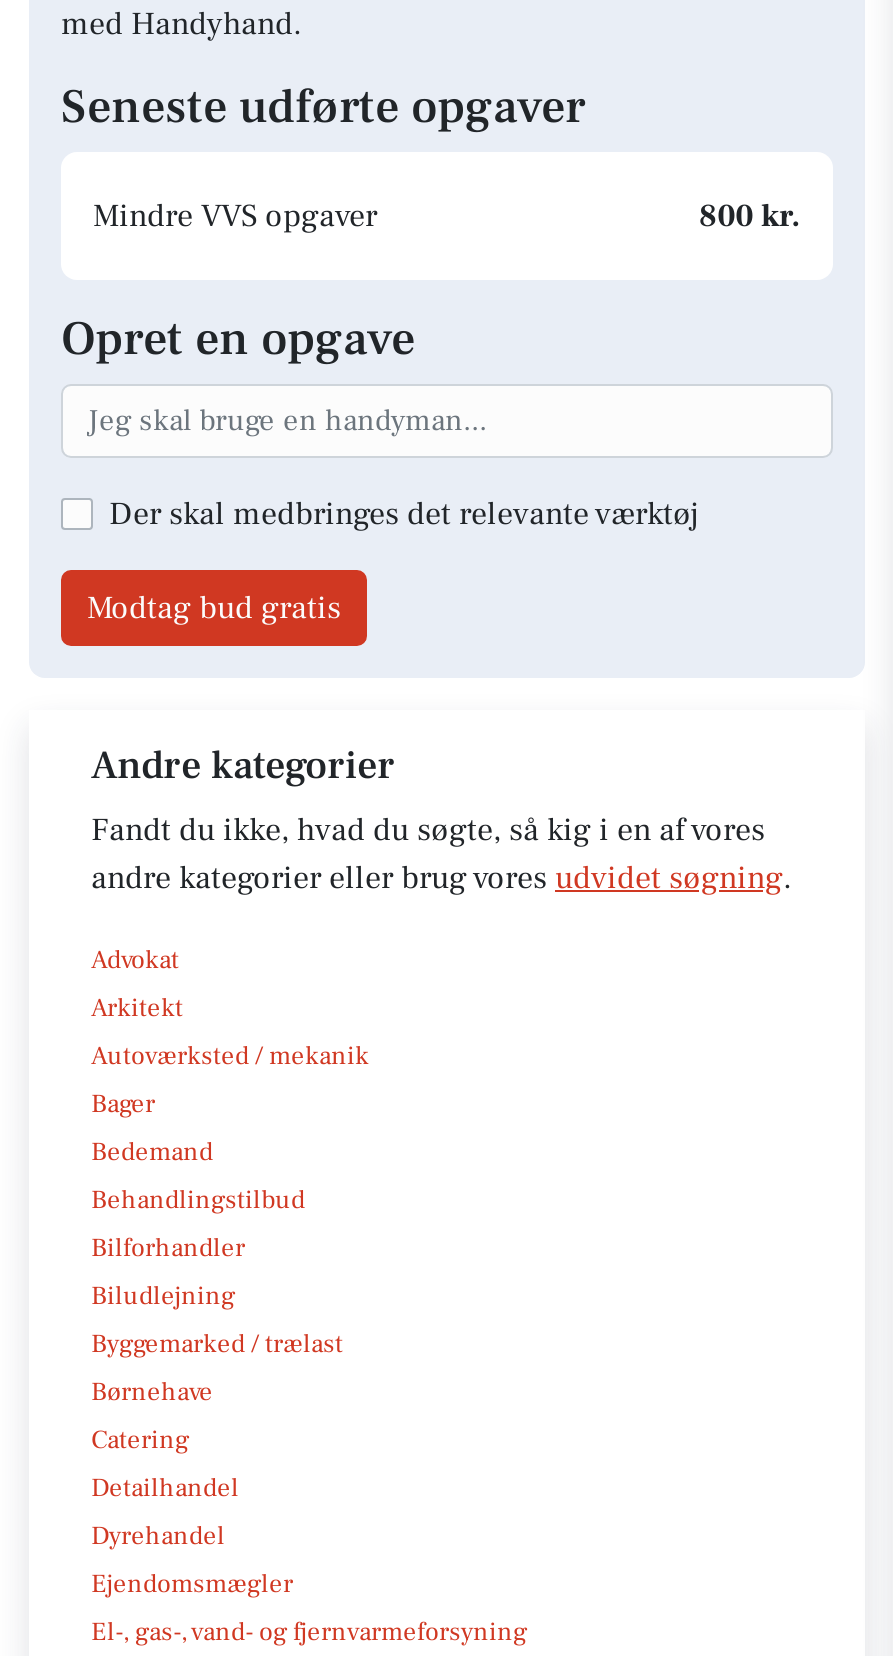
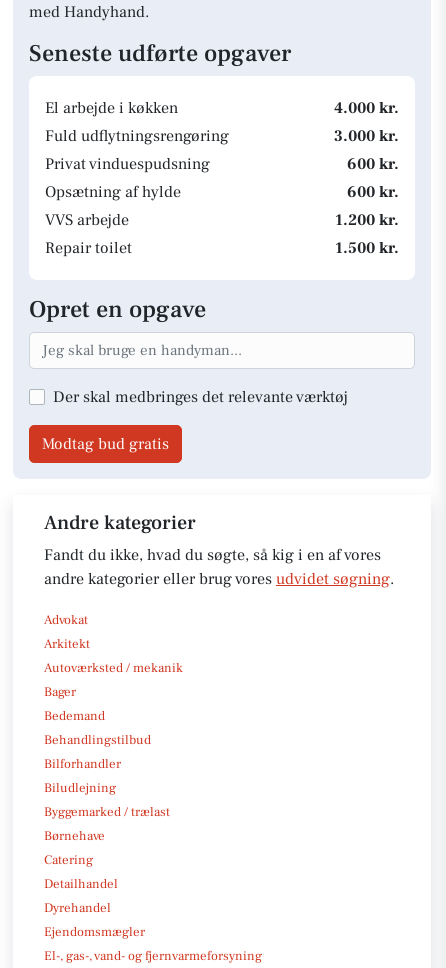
- Mindre VVS opgaver
- 800 kr.
+ El arbejde i køkken
+ 4.000 kr.
+ Fuld udflytningsrengøring
+ 3.000 kr.
+ Privat vinduespudsning
+ 600 kr.
+ Opsætning af hylde
+ 600 kr.
+ VVS arbejde
+ 1.200 kr.
+ Repair toilet
+ 1.500 kr.
